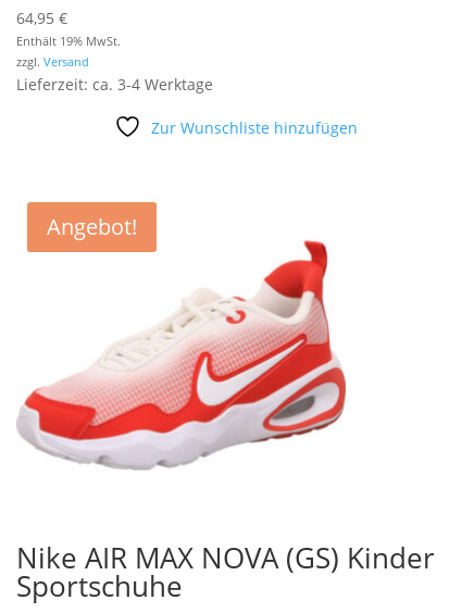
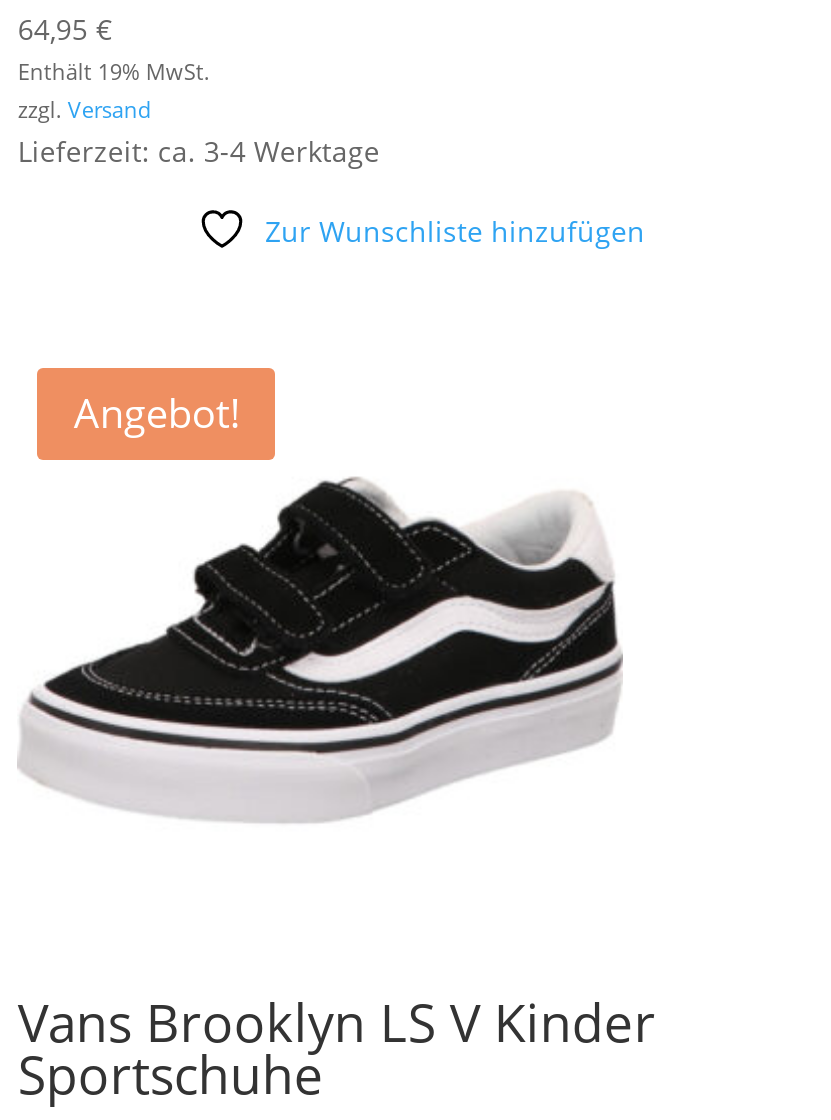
- [image]
+ [image]

- Nike AIR MAX NOVA (GS) Kinder
+ Vans Brooklyn LS V Kinder
